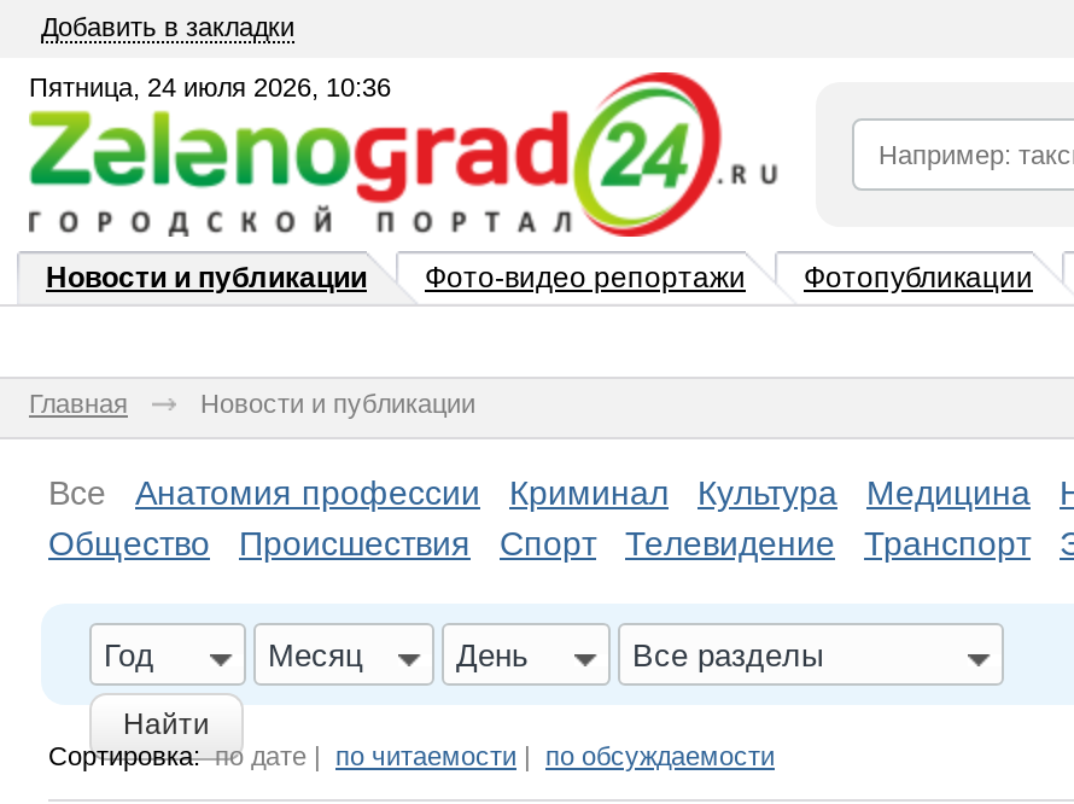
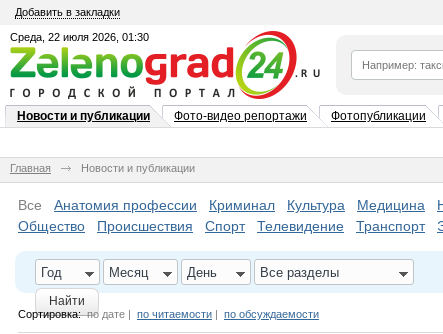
- Пятница, 24 июля 2026, 10:36
+ Среда, 22 июля 2026, 01:30
